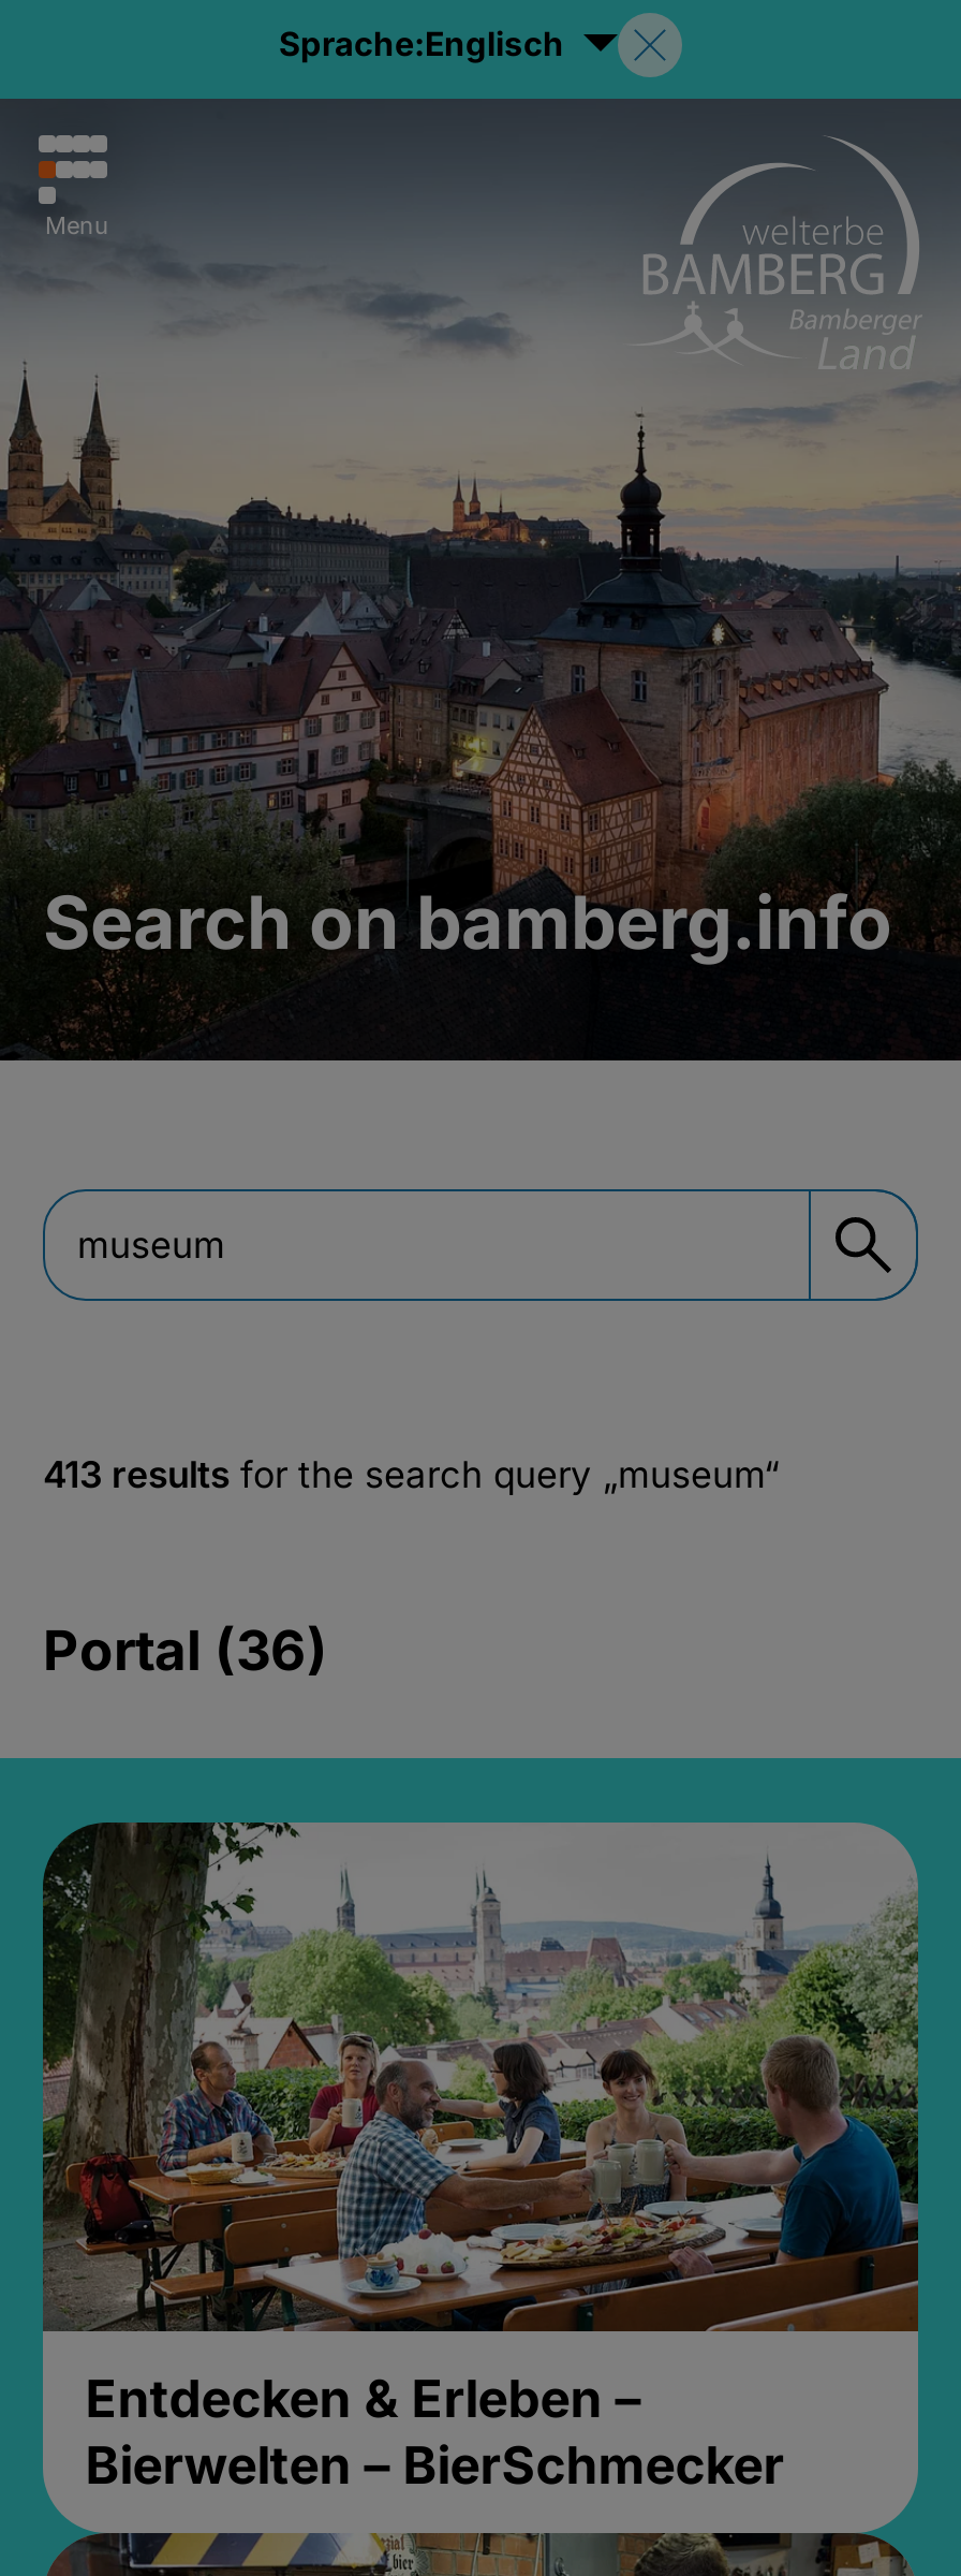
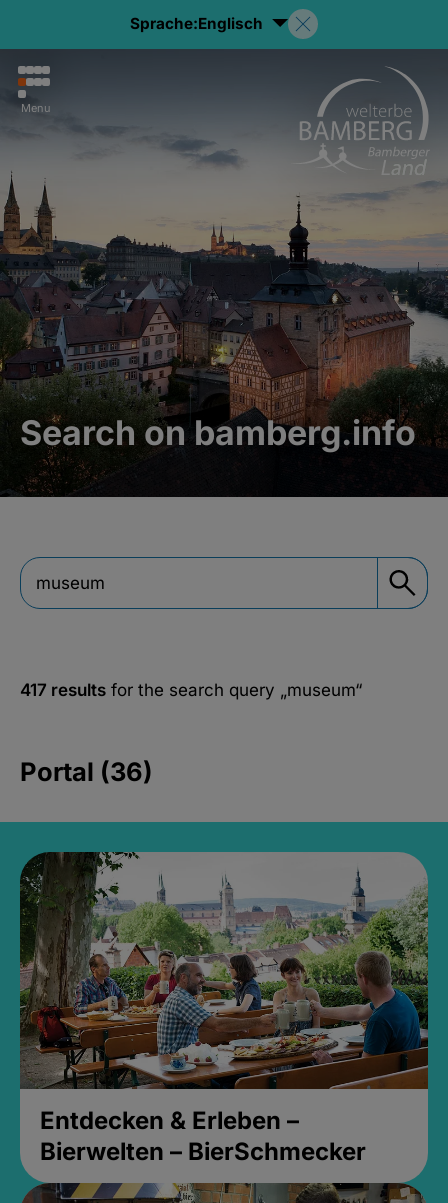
- 413 results for the search query „museum“
+ 417 results for the search query „museum“
